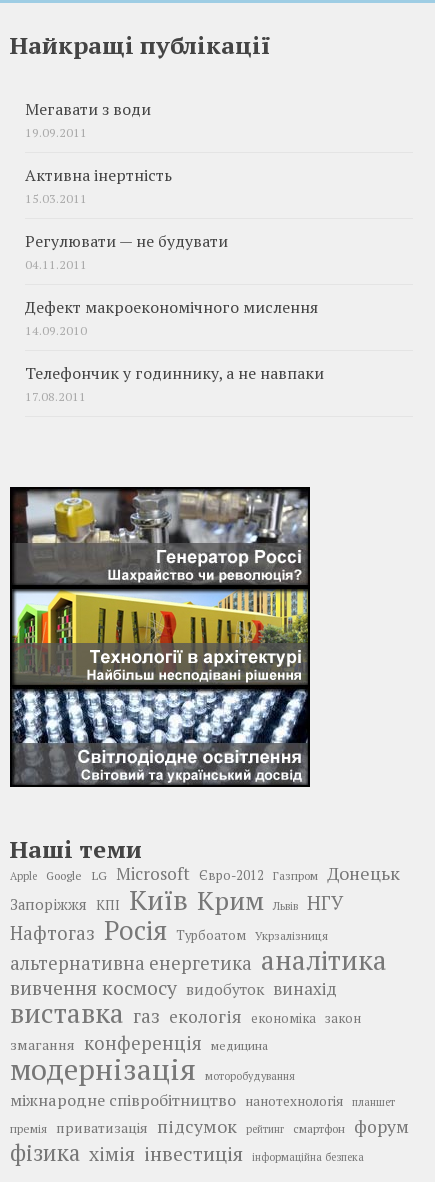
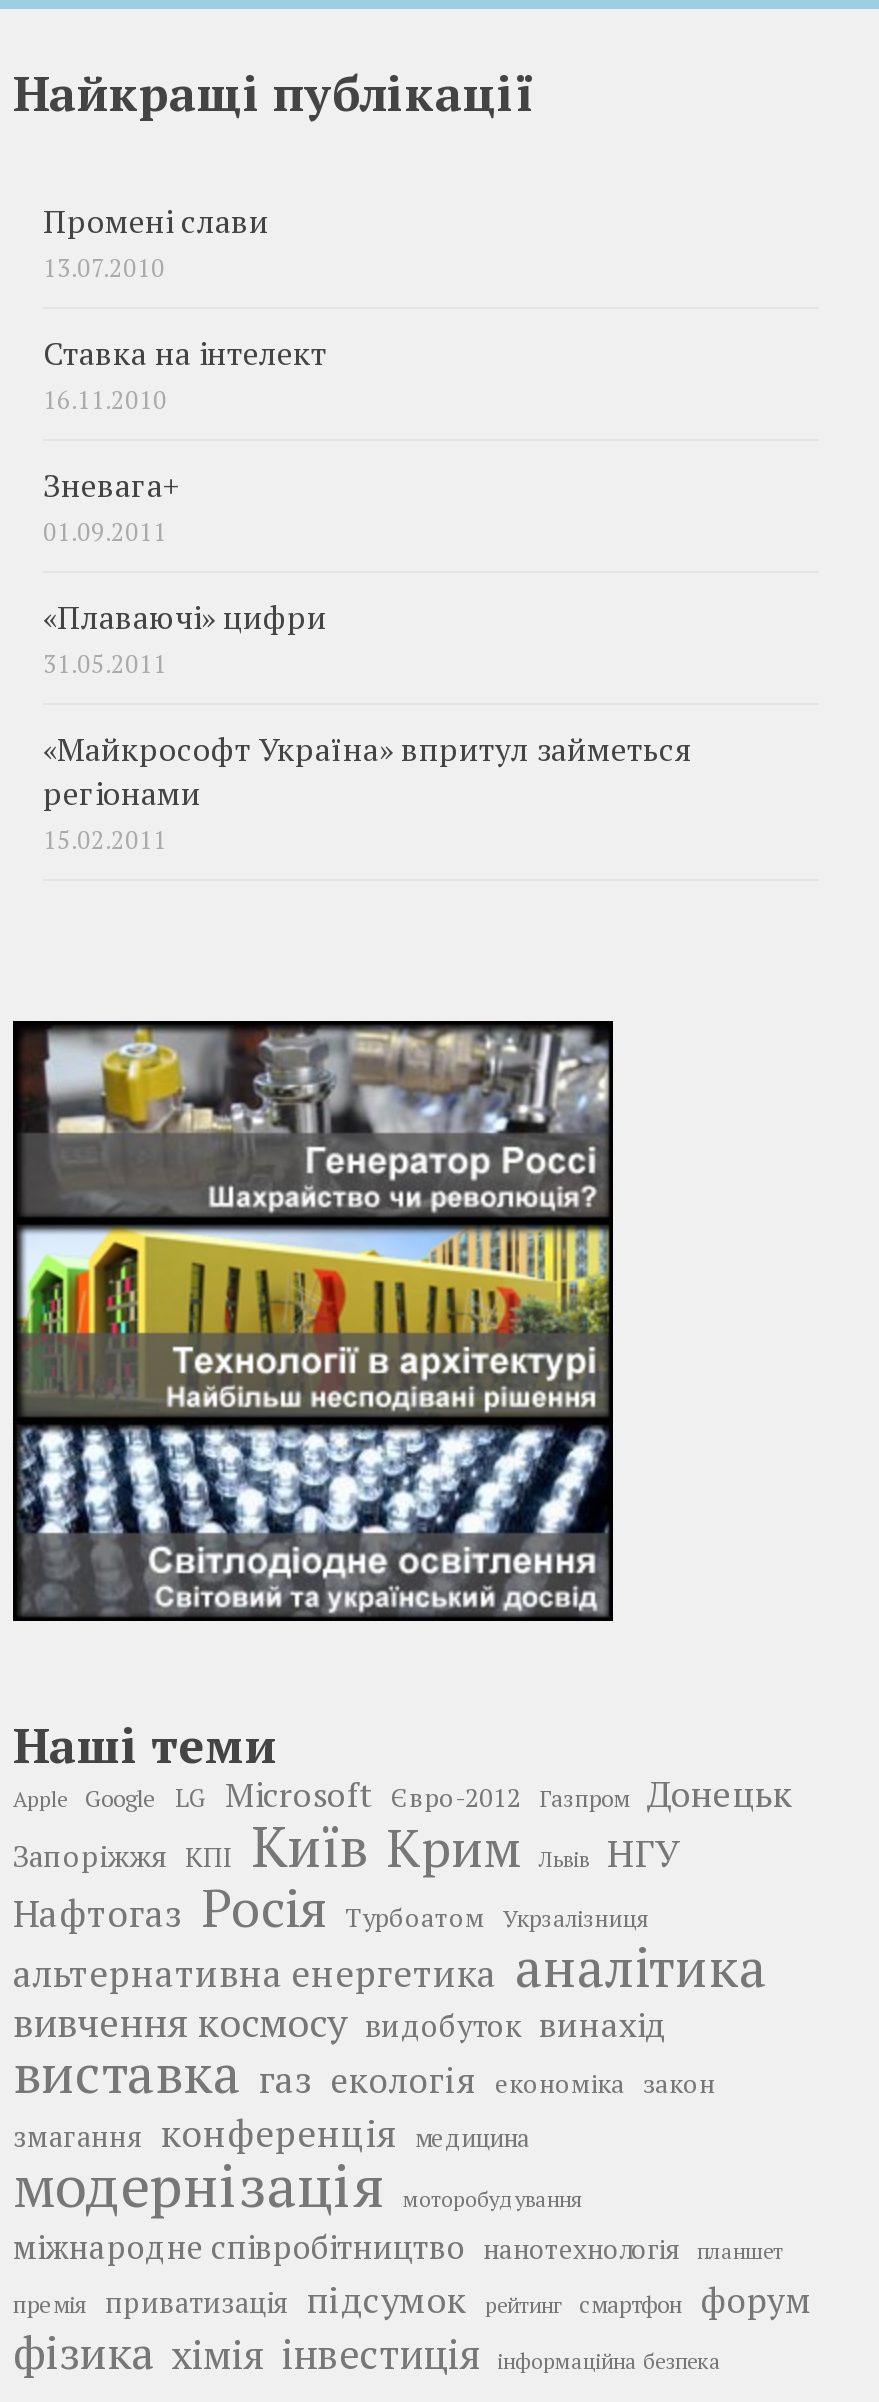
- Мегавати з води
- 19.09.2011
+ Промені слави
+ 13.07.2010

- Активна інертність
- 15.03.2011
+ Ставка на інтелект
+ 16.11.2010

- Регулювати — не будувати
- 04.11.2011
+ Зневага+
+ 01.09.2011

- Дефект макроекономічного мислення
- 14.09.2010
+ «Плаваючі» цифри
+ 31.05.2011

- Телефончик у годиннику, а не навпаки
- 17.08.2011
+ «Майкрософт Україна» впритул займеться
+ регіонами
+ 15.02.2011
